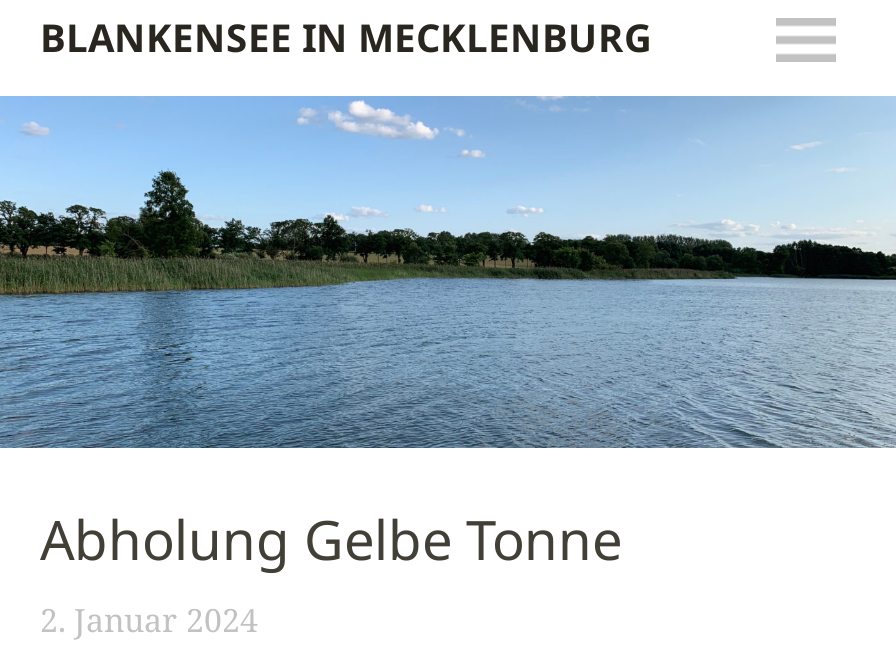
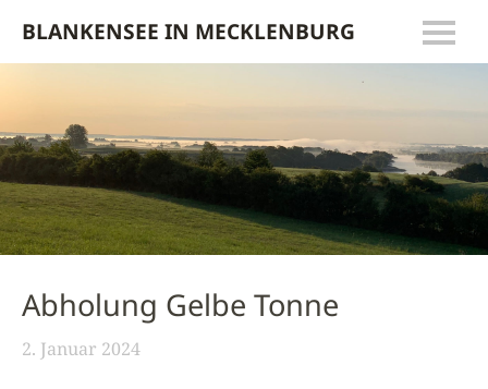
- [image]
+ [image]
